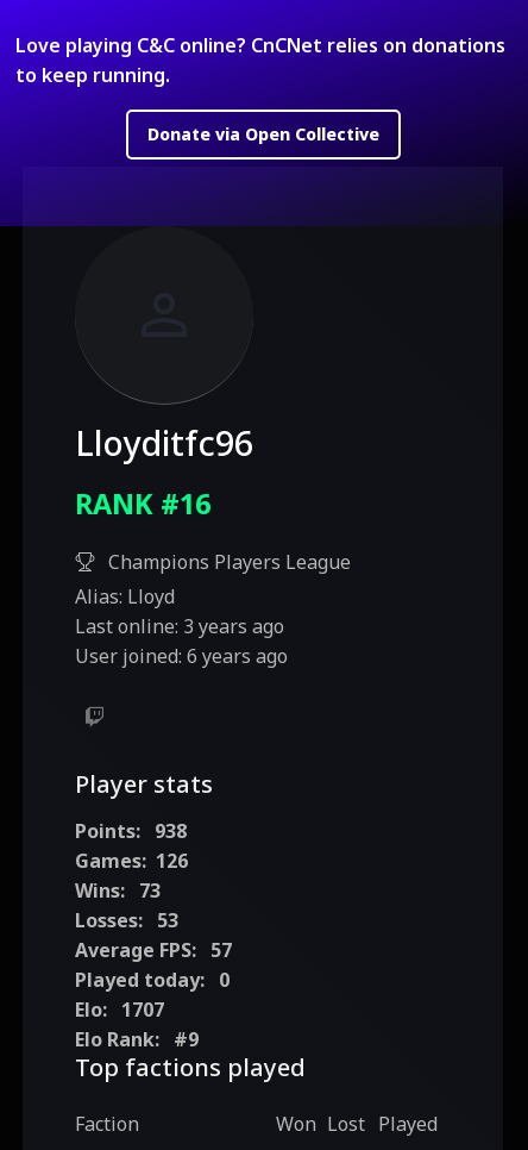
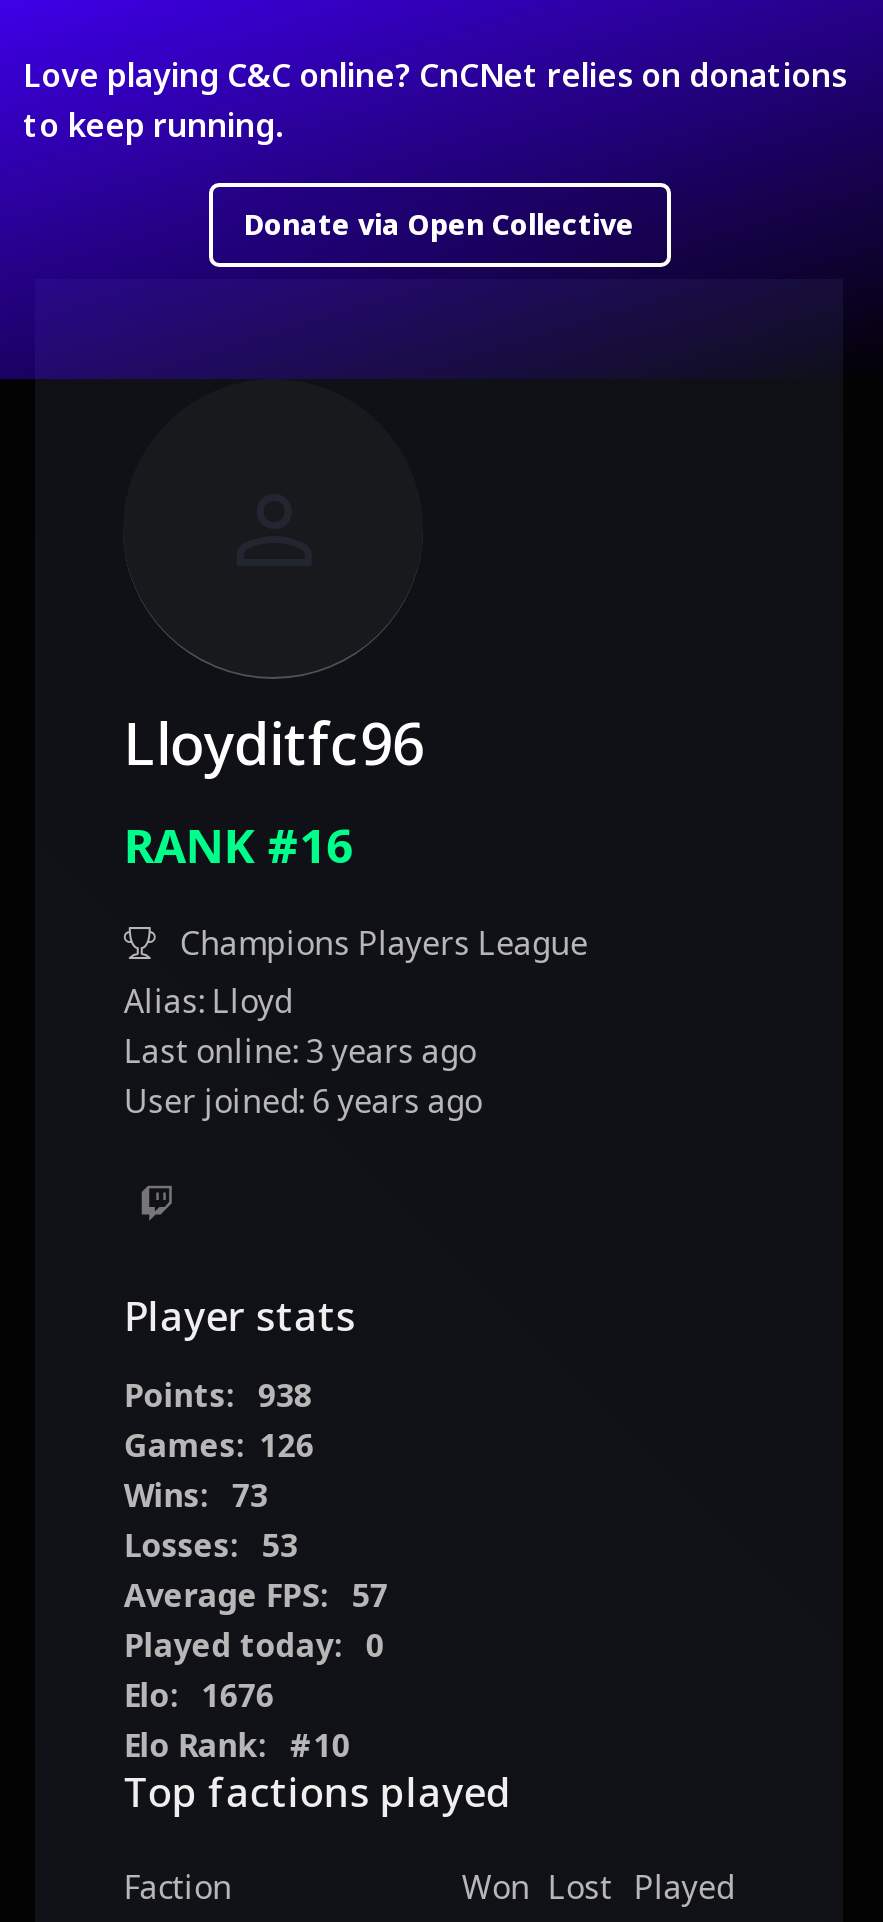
- Elo: 1707
+ Elo: 1676

- Elo Rank: #9
+ Elo Rank: #10
